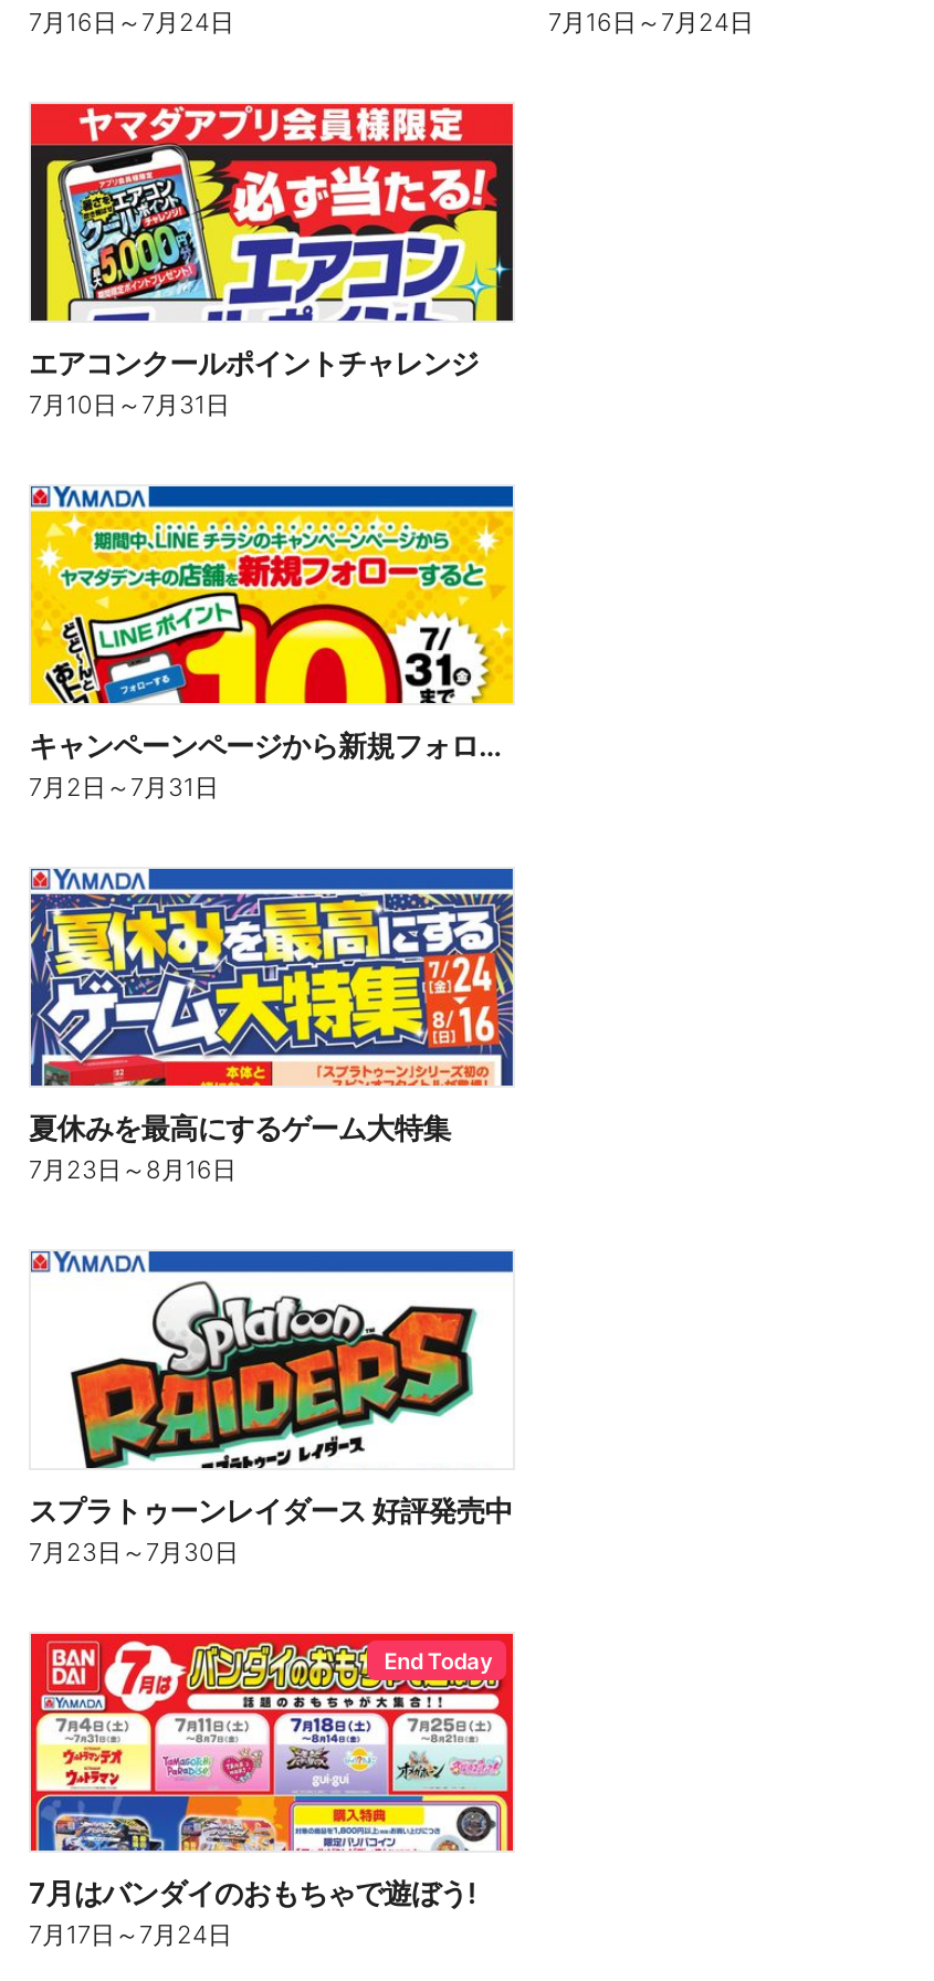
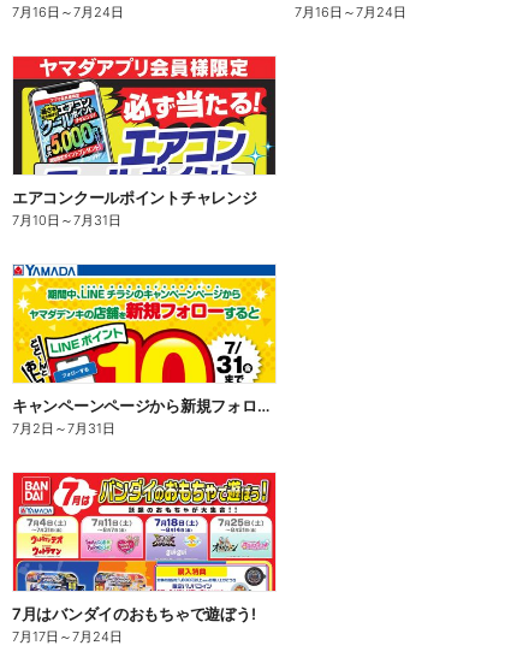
- [image]
- 夏休みを最高にするゲーム大特集
- 7月23日～8月16日

- [image]
- スプラトゥーンレイダース 好評発売中
- 7月23日～7月30日

- End Today
